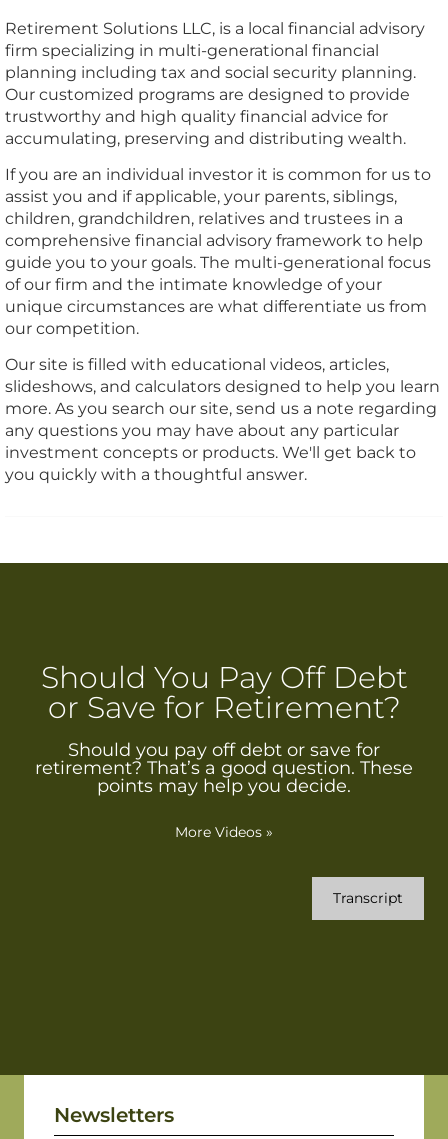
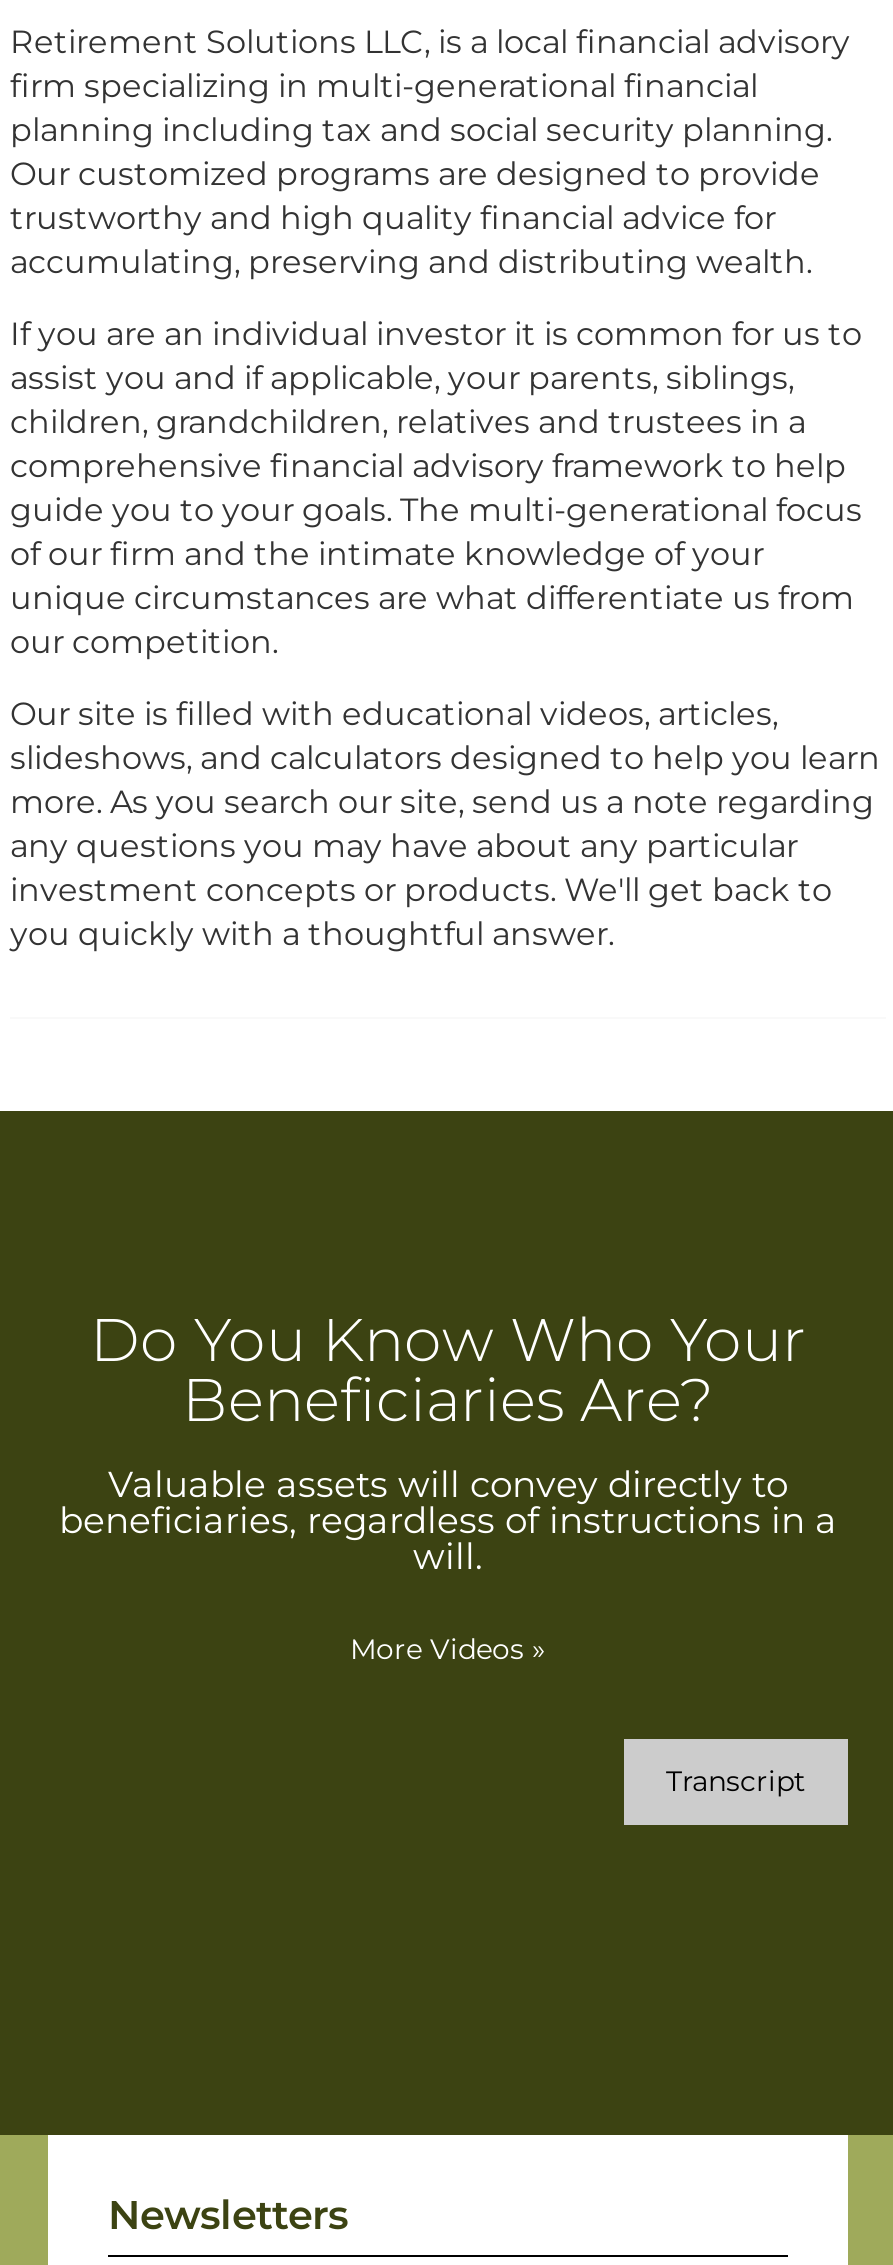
- Should You Pay Off Debt
- or Save for Retirement?
- Should you pay off debt or save for
- retirement? That’s a good question. These
- points may help you decide.
+ Do You Know Who Your
+ Beneficiaries Are?
+ Valuable assets will convey directly to
+ beneficiaries, regardless of instructions in a
+ will.
